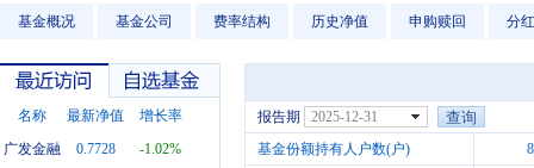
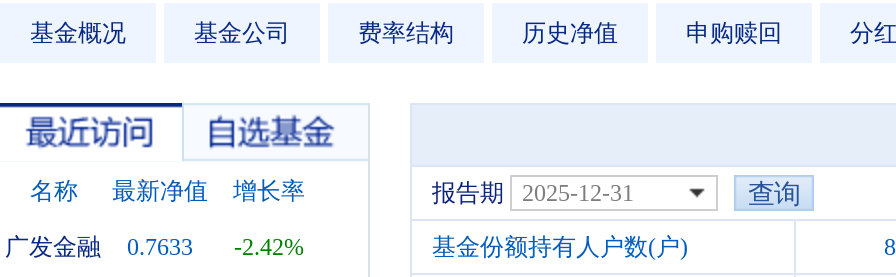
- 0.7728
+ 0.7633

- -1.02%
+ -2.42%
